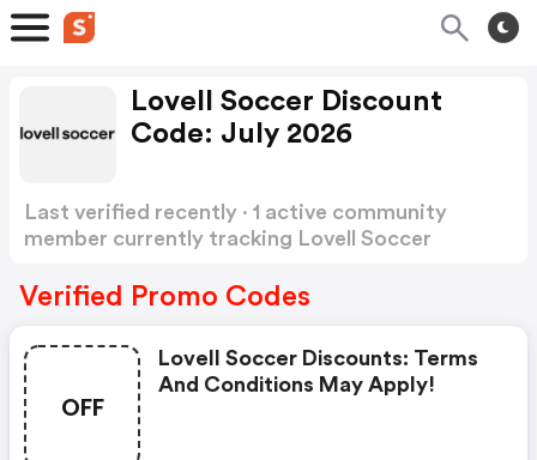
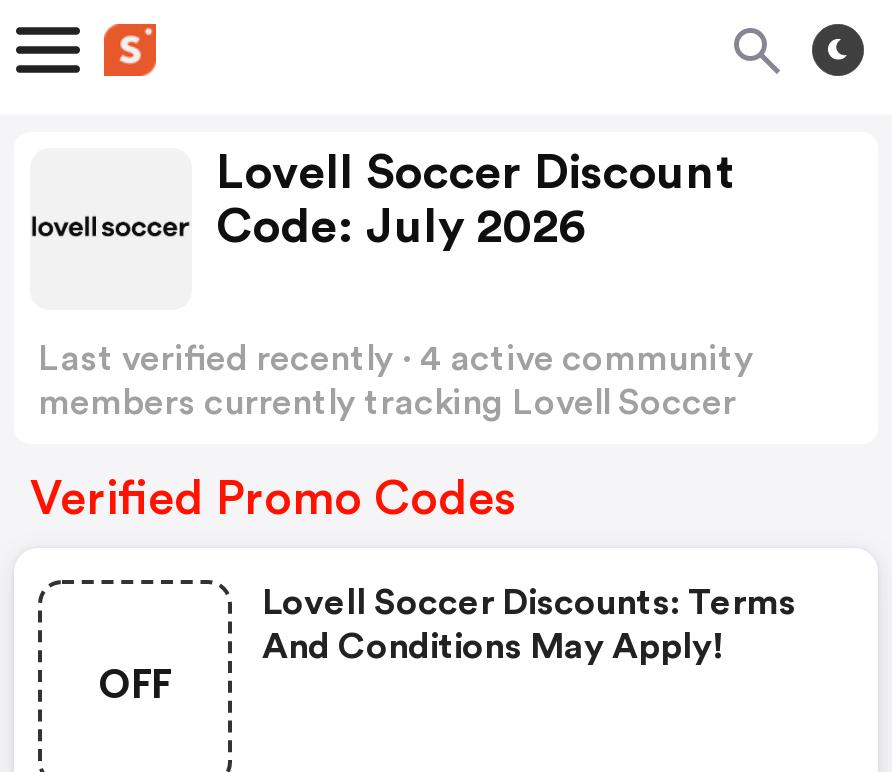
- Last verified recently · 1 active community
+ Last verified recently · 4 active community

- member currently tracking Lovell Soccer
+ members currently tracking Lovell Soccer
